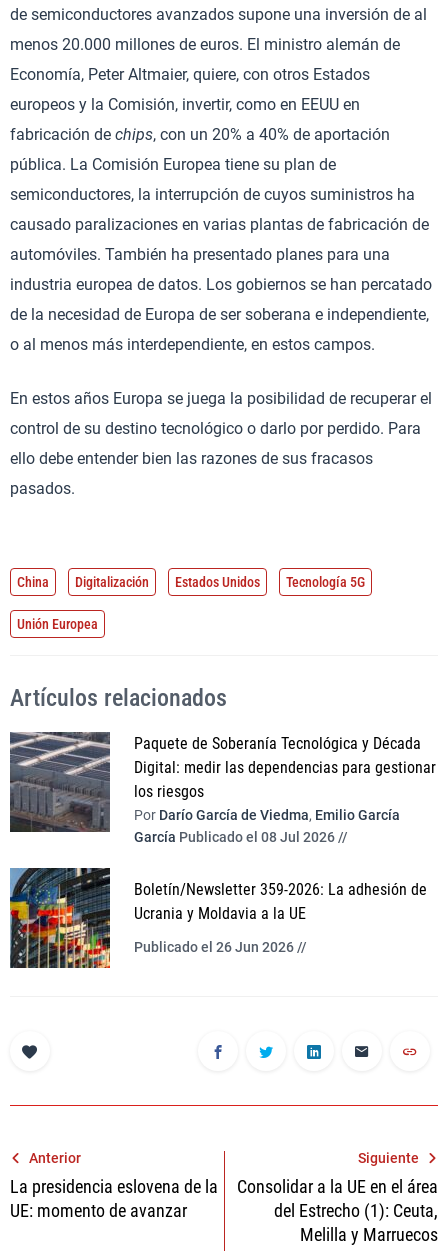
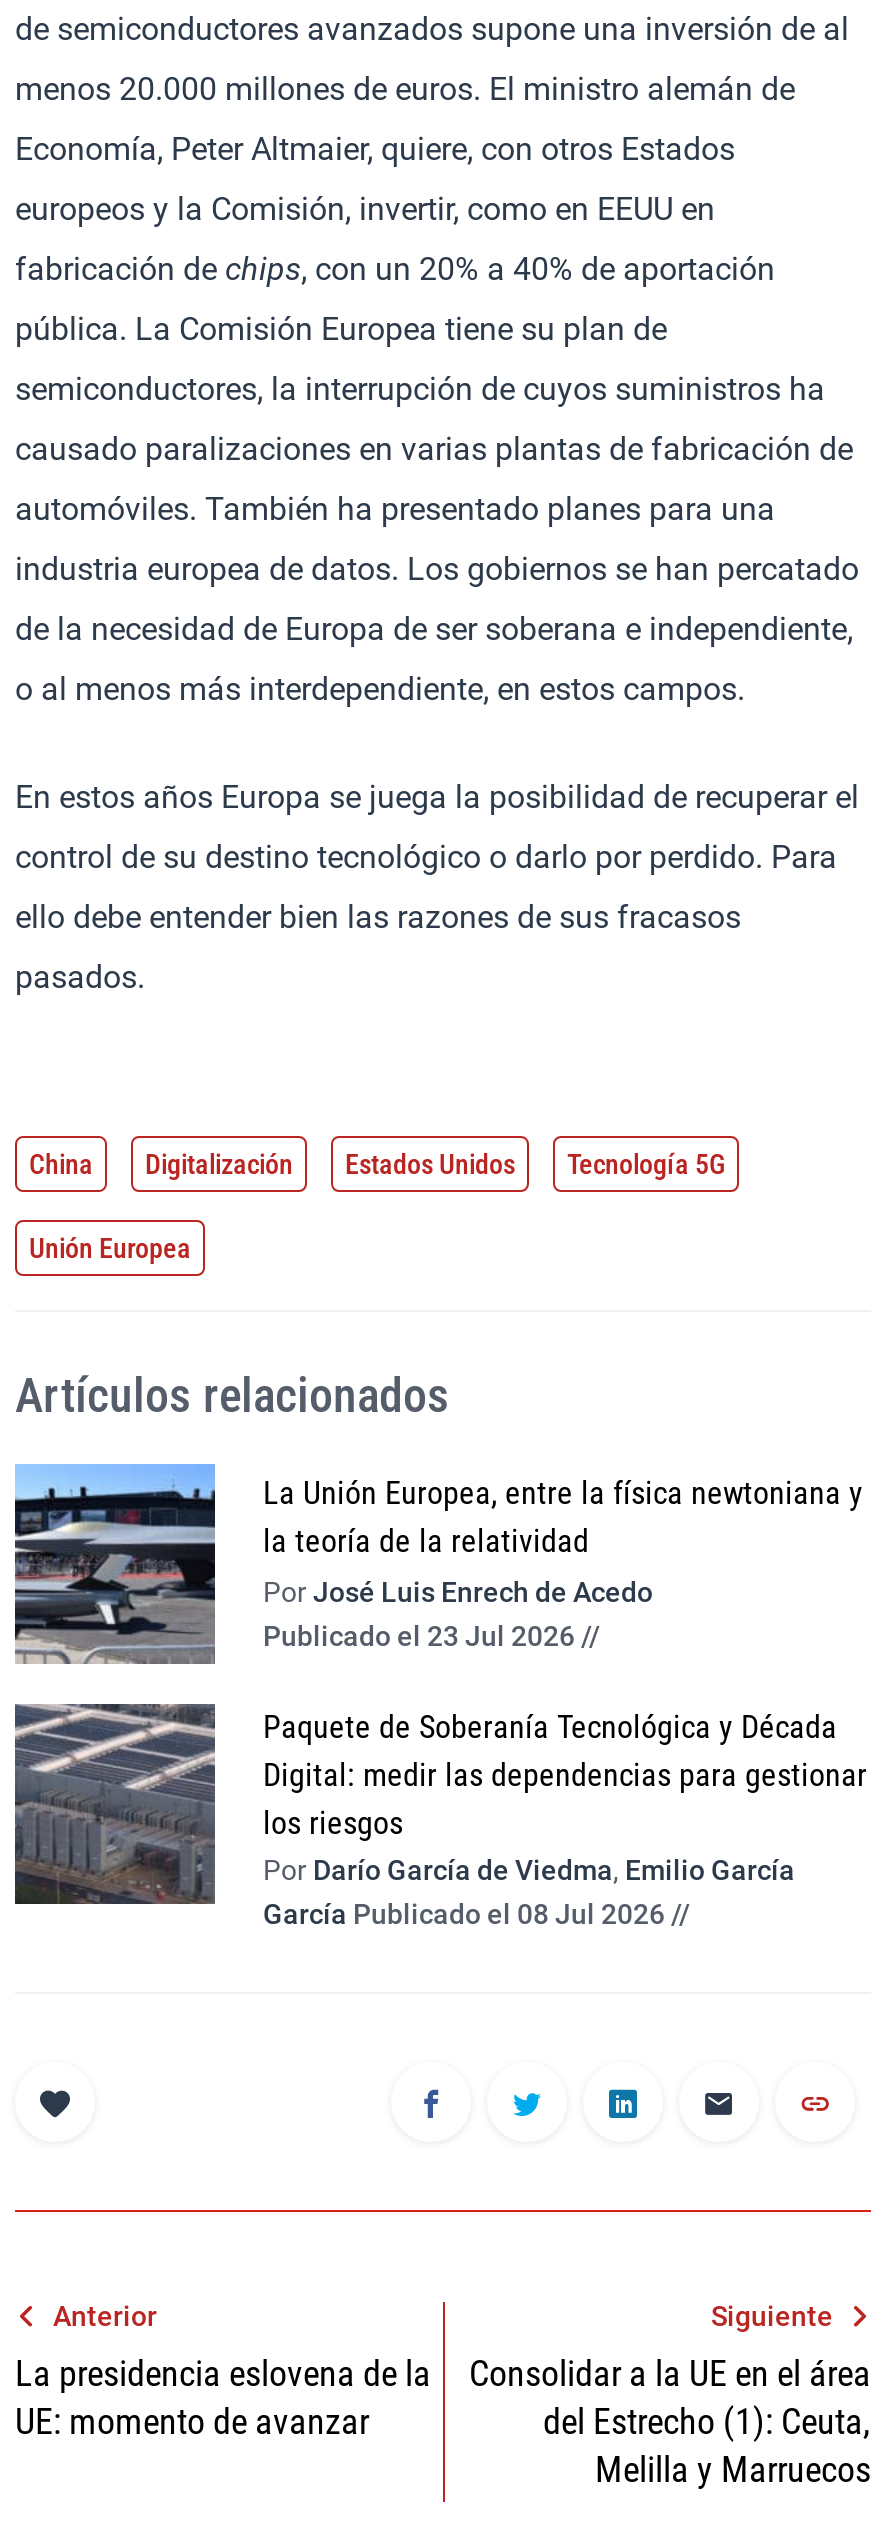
+ [image]
+ La Unión Europea, entre la física newtoniana y
+ la teoría de la relatividad
+ Por José Luis Enrech de Acedo
+ Publicado el 23 Jul 2026 //

moved down: [image] | Paquete de Soberanía Tecnológica y Década | Digital: medir las dependencias para gestionar | los riesgos | Por Darío García de Viedma, Emilio García | García Publicado el 08 Jul 2026 //

- [image]
- Boletín/Newsletter 359-2026: La adhesión de
- Ucrania y Moldavia a la UE
- Publicado el 26 Jun 2026 //
